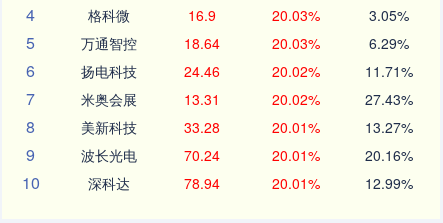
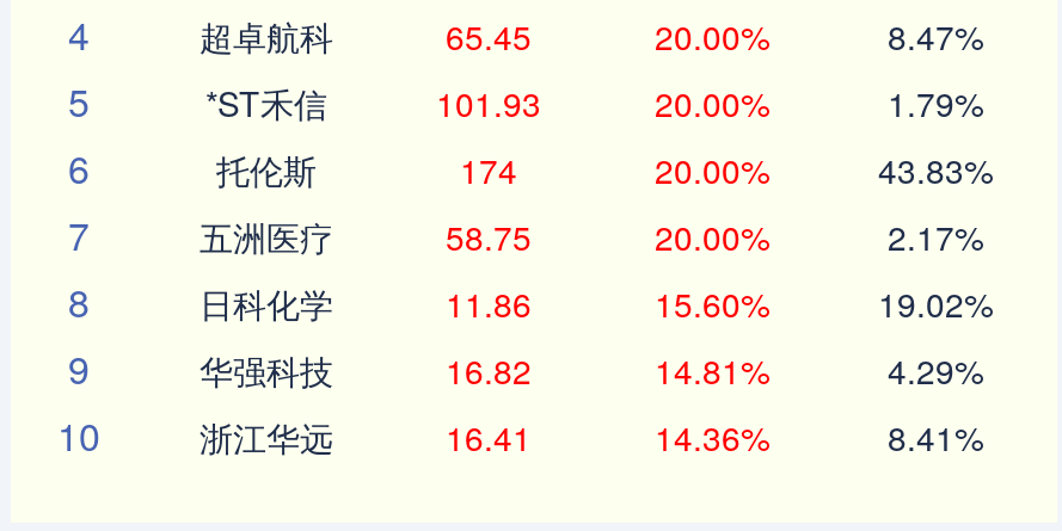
- 格科微
- 16.9
- 20.03%
- 3.05%
+ 超卓航科
+ 65.45
+ 20.00%
+ 8.47%

- 万通智控
- 18.64
- 20.03%
- 6.29%
+ *ST禾信
+ 101.93
+ 20.00%
+ 1.79%

- 扬电科技
- 24.46
- 20.02%
- 11.71%
+ 托伦斯
+ 174
+ 20.00%
+ 43.83%

- 米奥会展
- 13.31
- 20.02%
- 27.43%
+ 五洲医疗
+ 58.75
+ 20.00%
+ 2.17%

- 美新科技
- 33.28
- 20.01%
- 13.27%
+ 日科化学
+ 11.86
+ 15.60%
+ 19.02%

- 波长光电
- 70.24
- 20.01%
- 20.16%
+ 华强科技
+ 16.82
+ 14.81%
+ 4.29%

- 深科达
- 78.94
- 20.01%
- 12.99%
+ 浙江华远
+ 16.41
+ 14.36%
+ 8.41%
